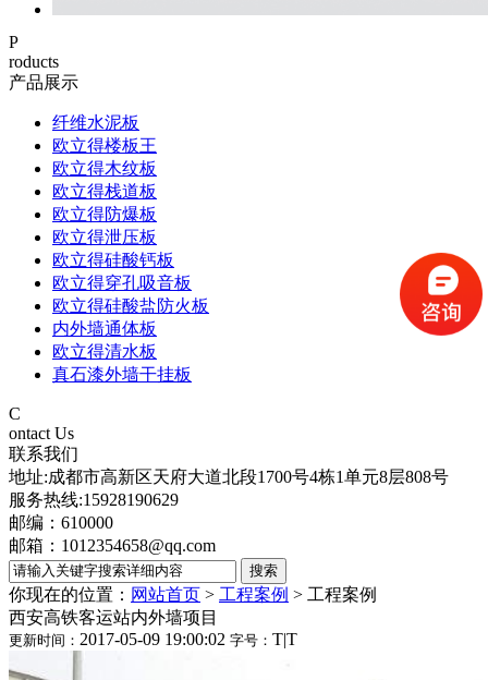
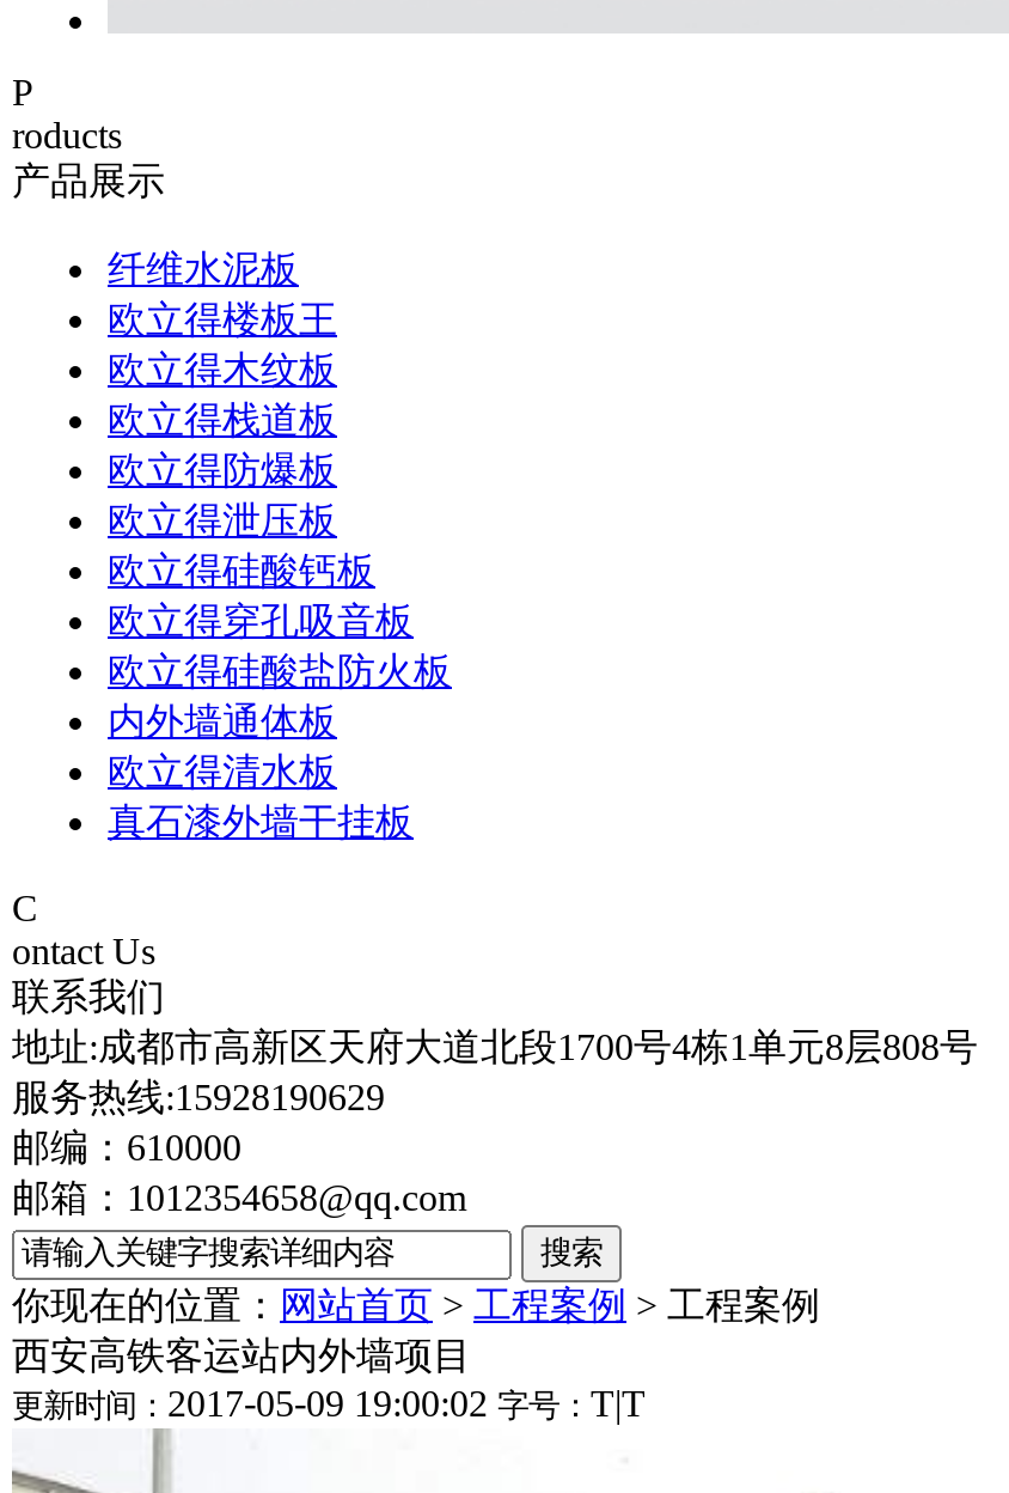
- [image]
